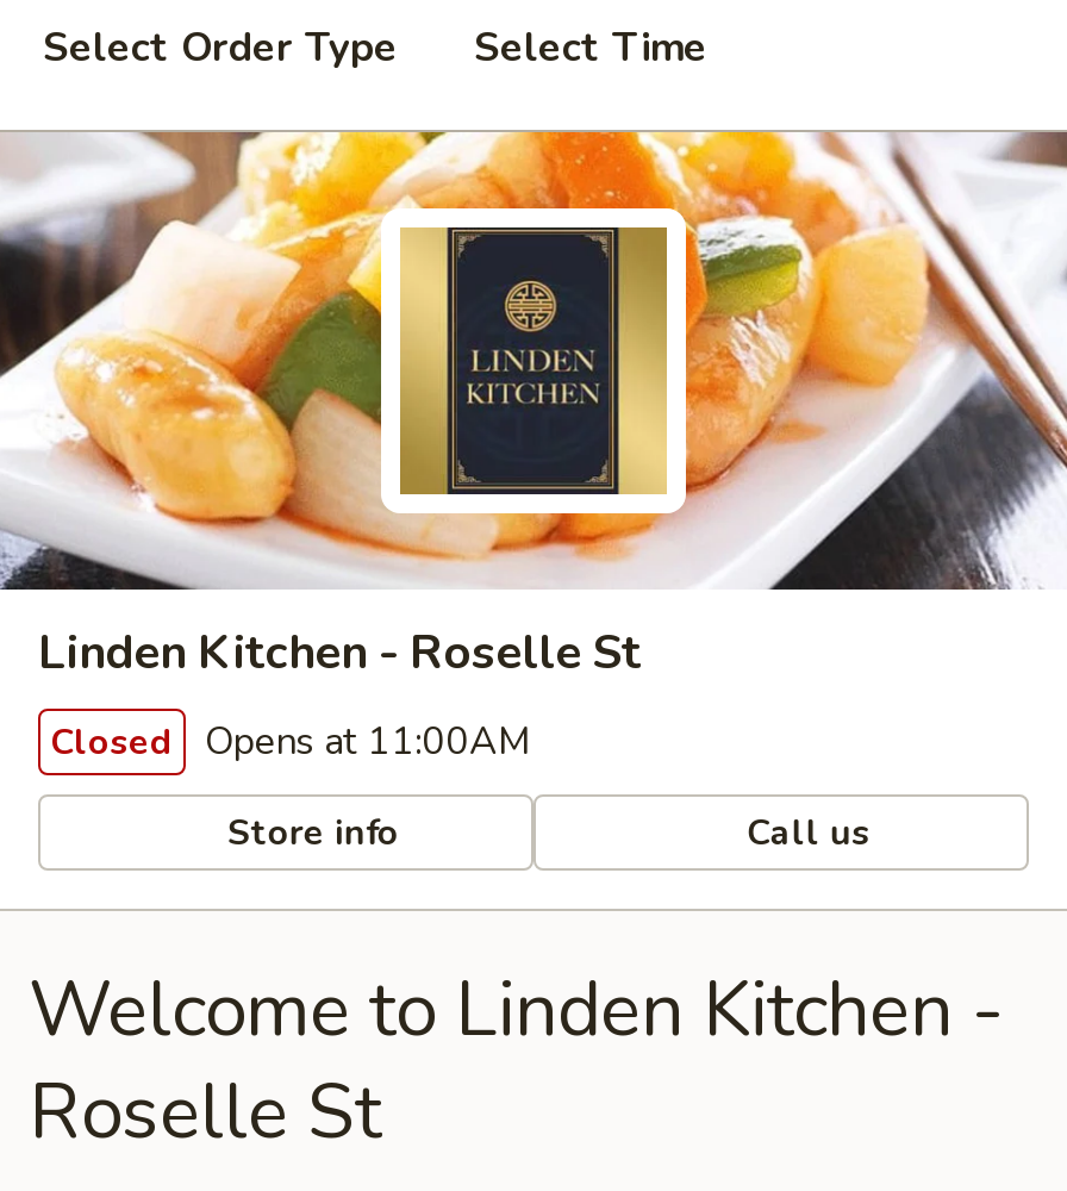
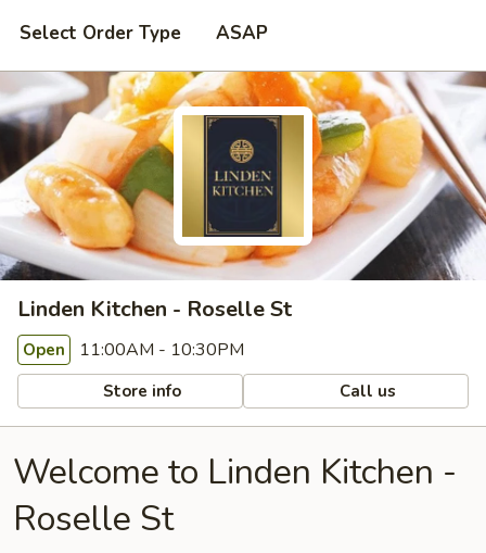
- Select Time
+ ASAP

- Closed Opens at 11:00AM
+ Open 11:00AM - 10:30PM
